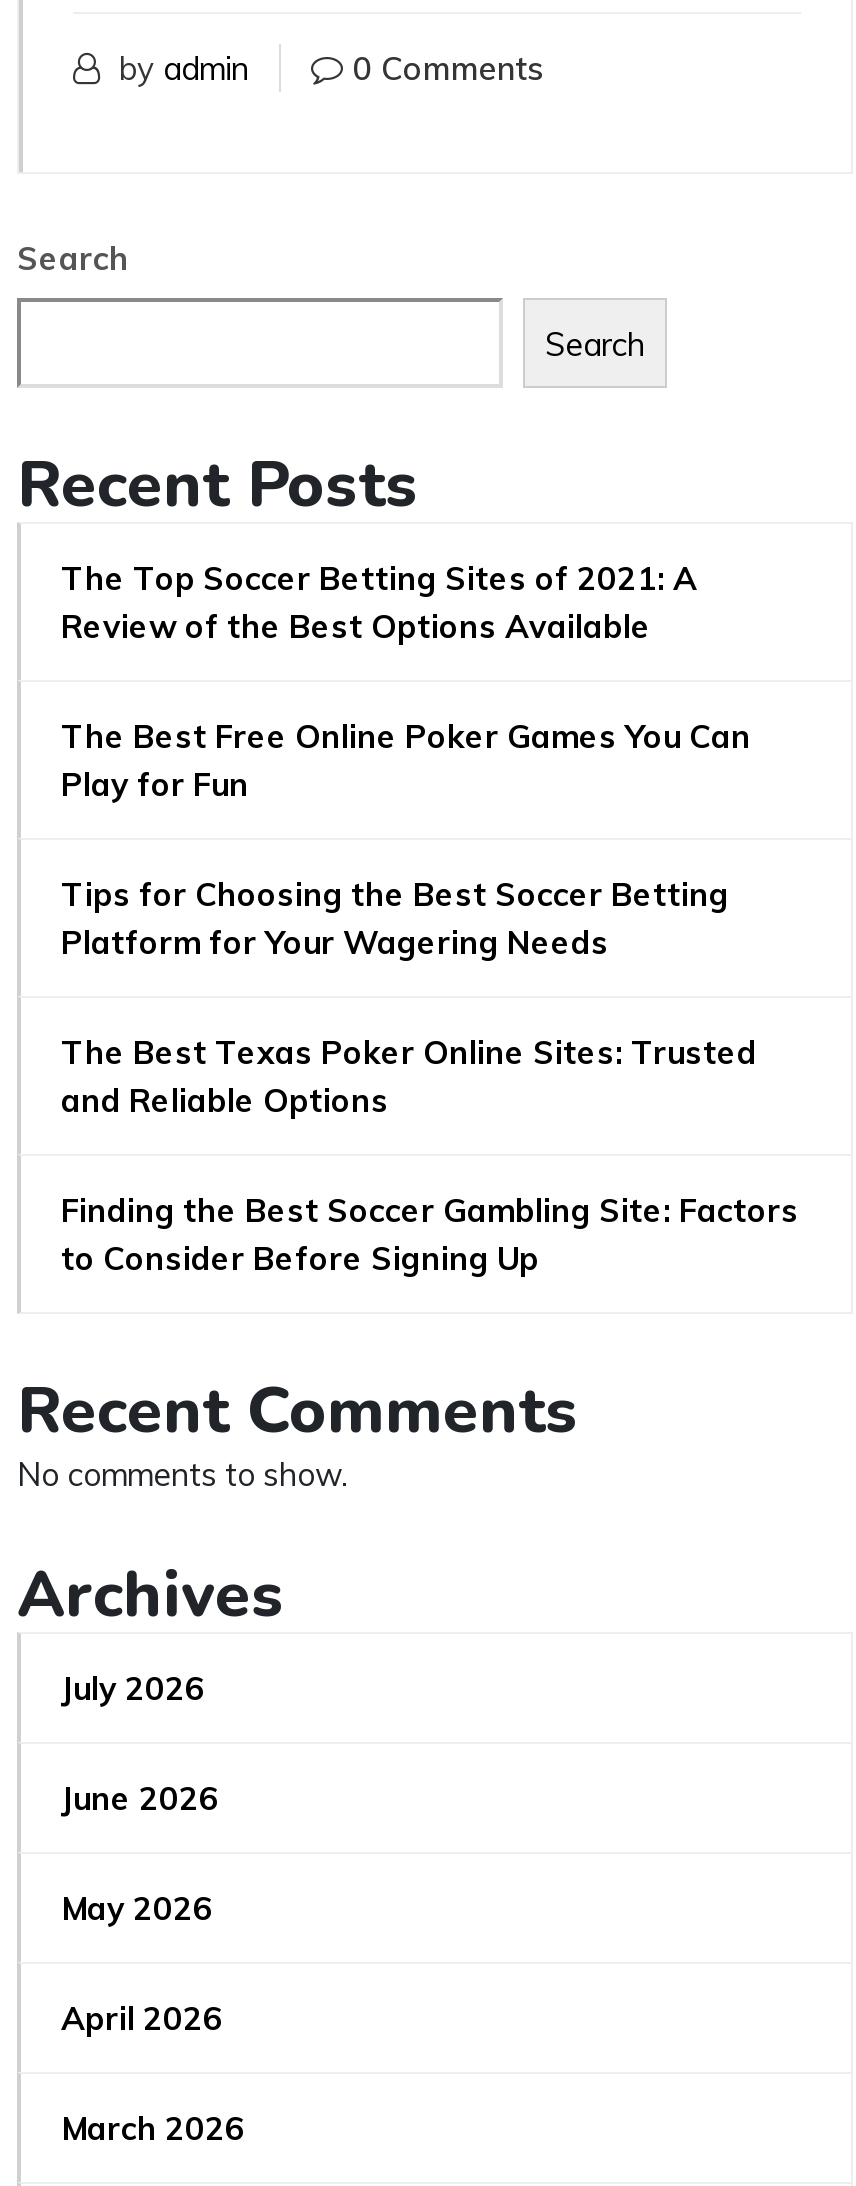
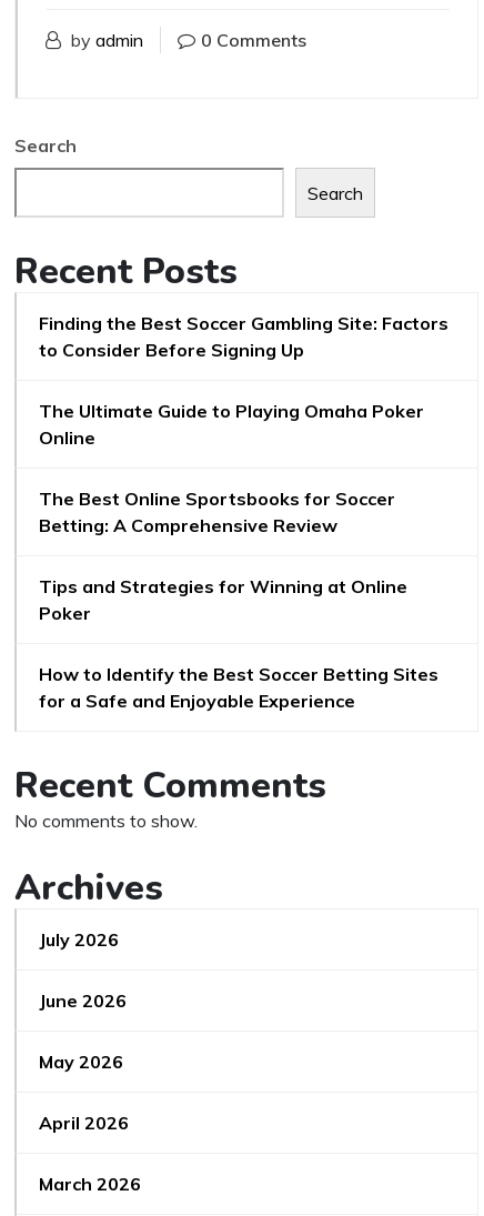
- The Top Soccer Betting Sites of 2021: A
- Review of the Best Options Available
- The Best Free Online Poker Games You Can
- Play for Fun
- Tips for Choosing the Best Soccer Betting
- Platform for Your Wagering Needs
- The Best Texas Poker Online Sites: Trusted
- and Reliable Options

moved up: Finding the Best Soccer Gambling Site: Factors | to Consider Before Signing Up

+ The Ultimate Guide to Playing Omaha Poker
+ Online
+ The Best Online Sportsbooks for Soccer
+ Betting: A Comprehensive Review
+ Tips and Strategies for Winning at Online
+ Poker
+ How to Identify the Best Soccer Betting Sites
+ for a Safe and Enjoyable Experience
